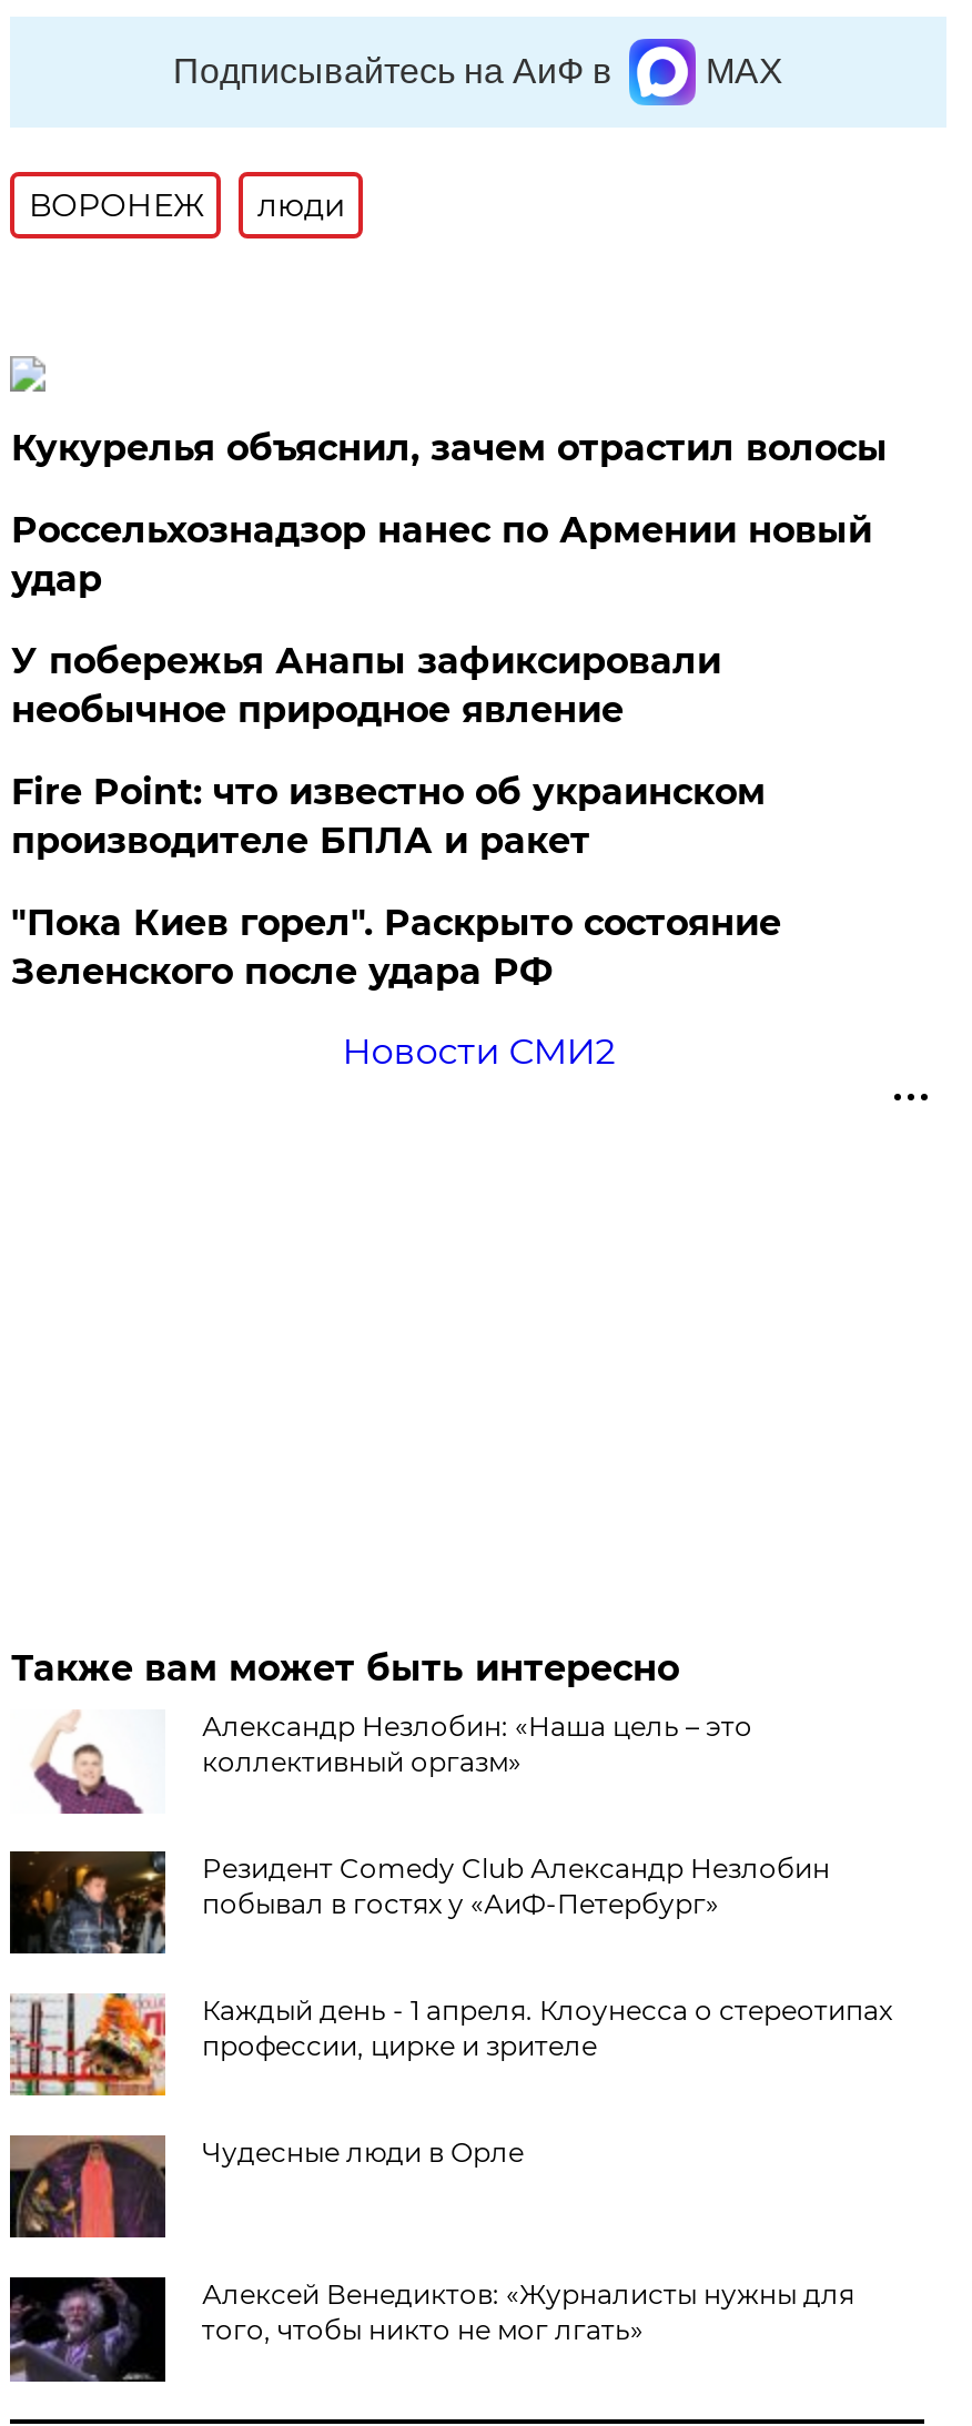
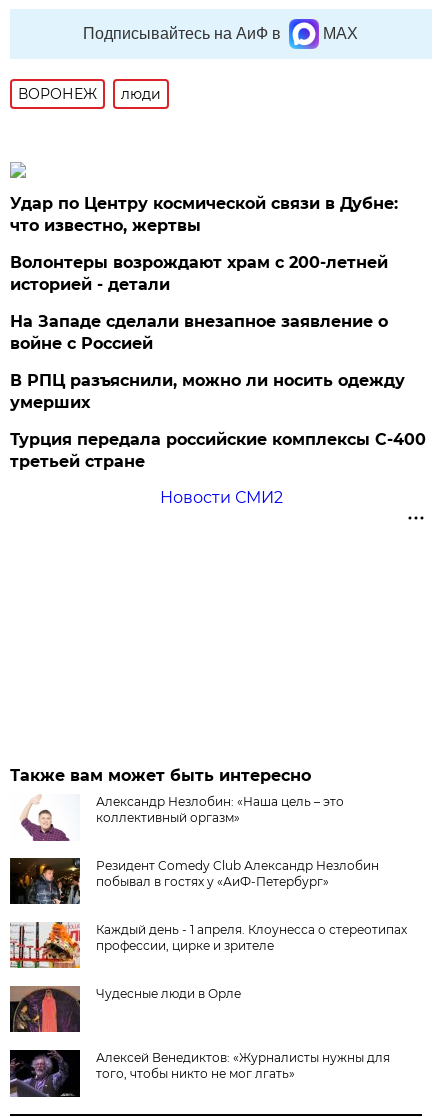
- Кукурелья объяснил, зачем отрастил волосы
+ Удар по Центру космической связи в Дубне:
+ что известно, жертвы

- Россельхознадзор нанес по Армении новый
- удар
+ Волонтеры возрождают храм с 200-летней
+ историей - детали

- У побережья Анапы зафиксировали
- необычное природное явление
+ На Западе сделали внезапное заявление о
+ войне с Россией

- Fire Point: что известно об украинском
- производителе БПЛА и ракет
+ В РПЦ разъяснили, можно ли носить одежду
+ умерших

- "Пока Киев горел". Раскрыто состояние
- Зеленского после удара РФ
+ Турция передала российские комплексы С-400
+ третьей стране
